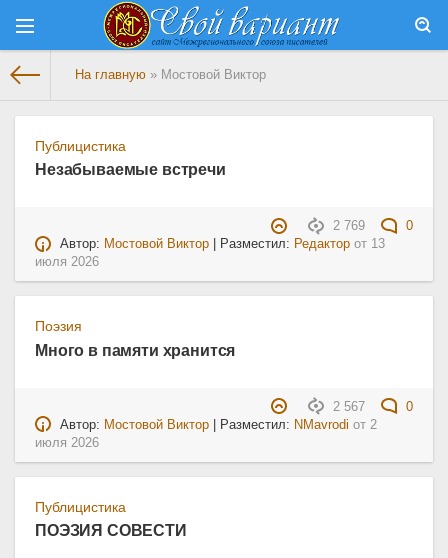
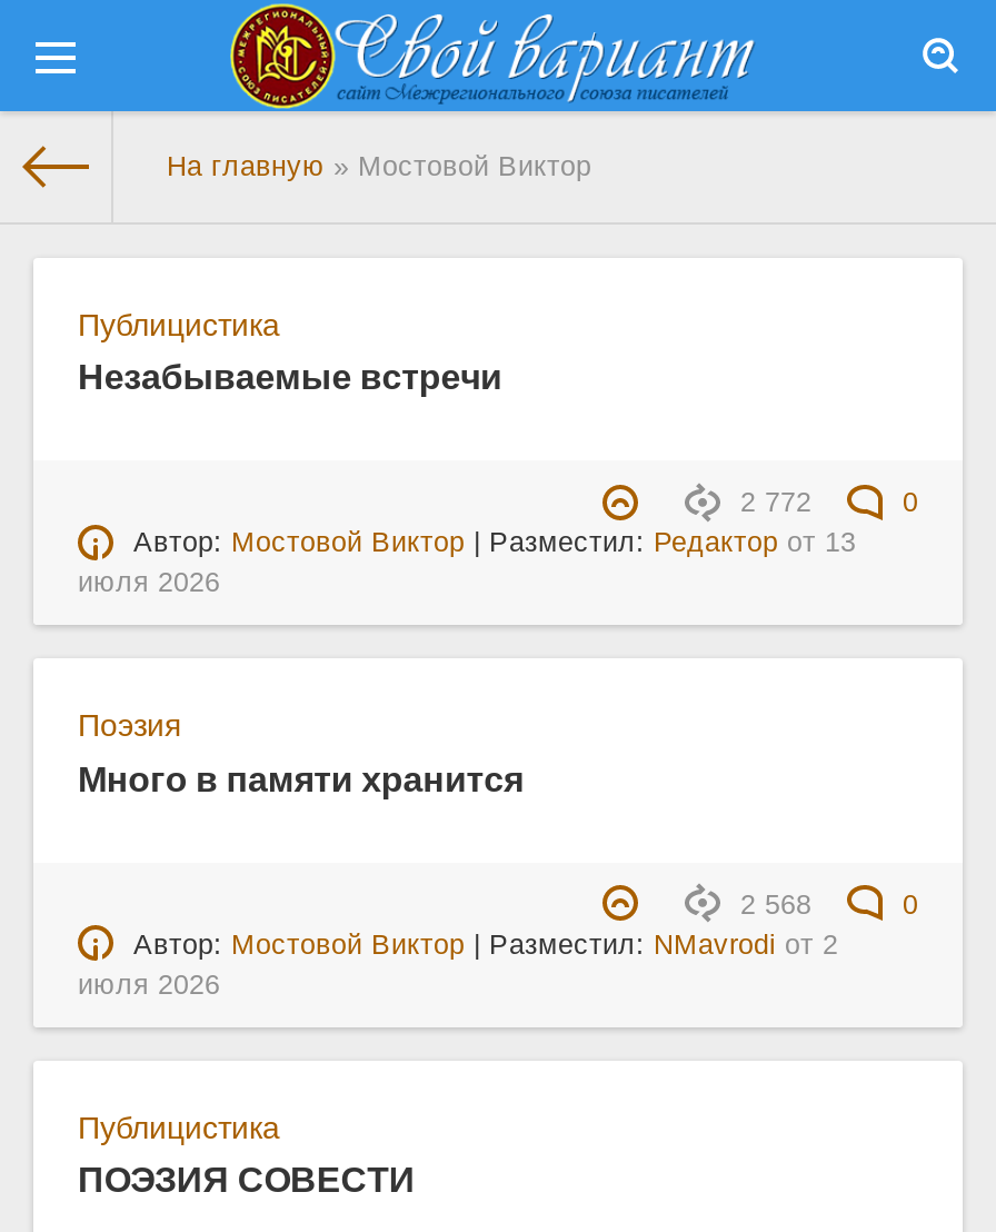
- 2 769
+ 2 772

- 2 567
+ 2 568
